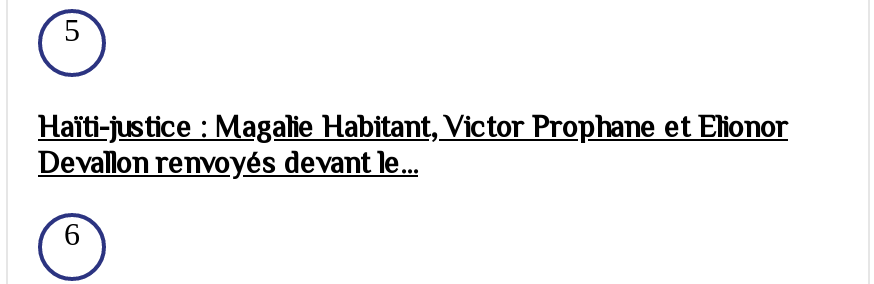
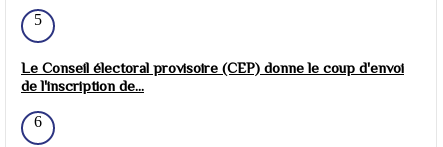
- Haïti-justice : Magalie Habitant, Victor Prophane et Elionor
- Devallon renvoyés devant le...
+ Le Conseil électoral provisoire (CEP) donne le coup d'envoi
+ de l'inscription de...
